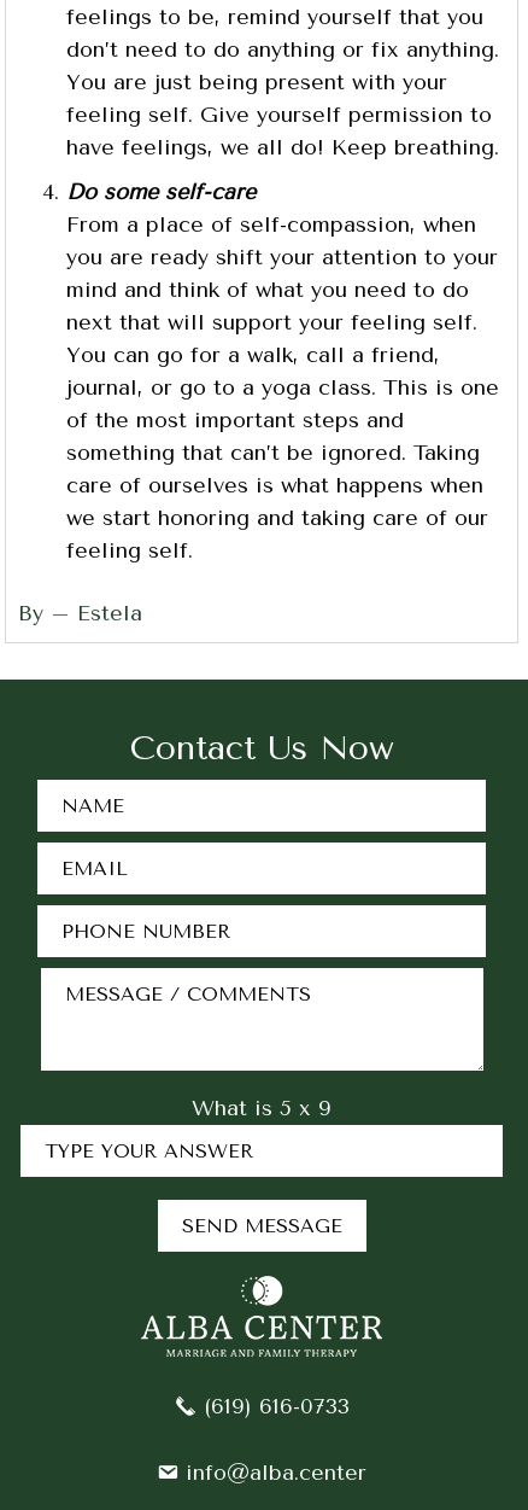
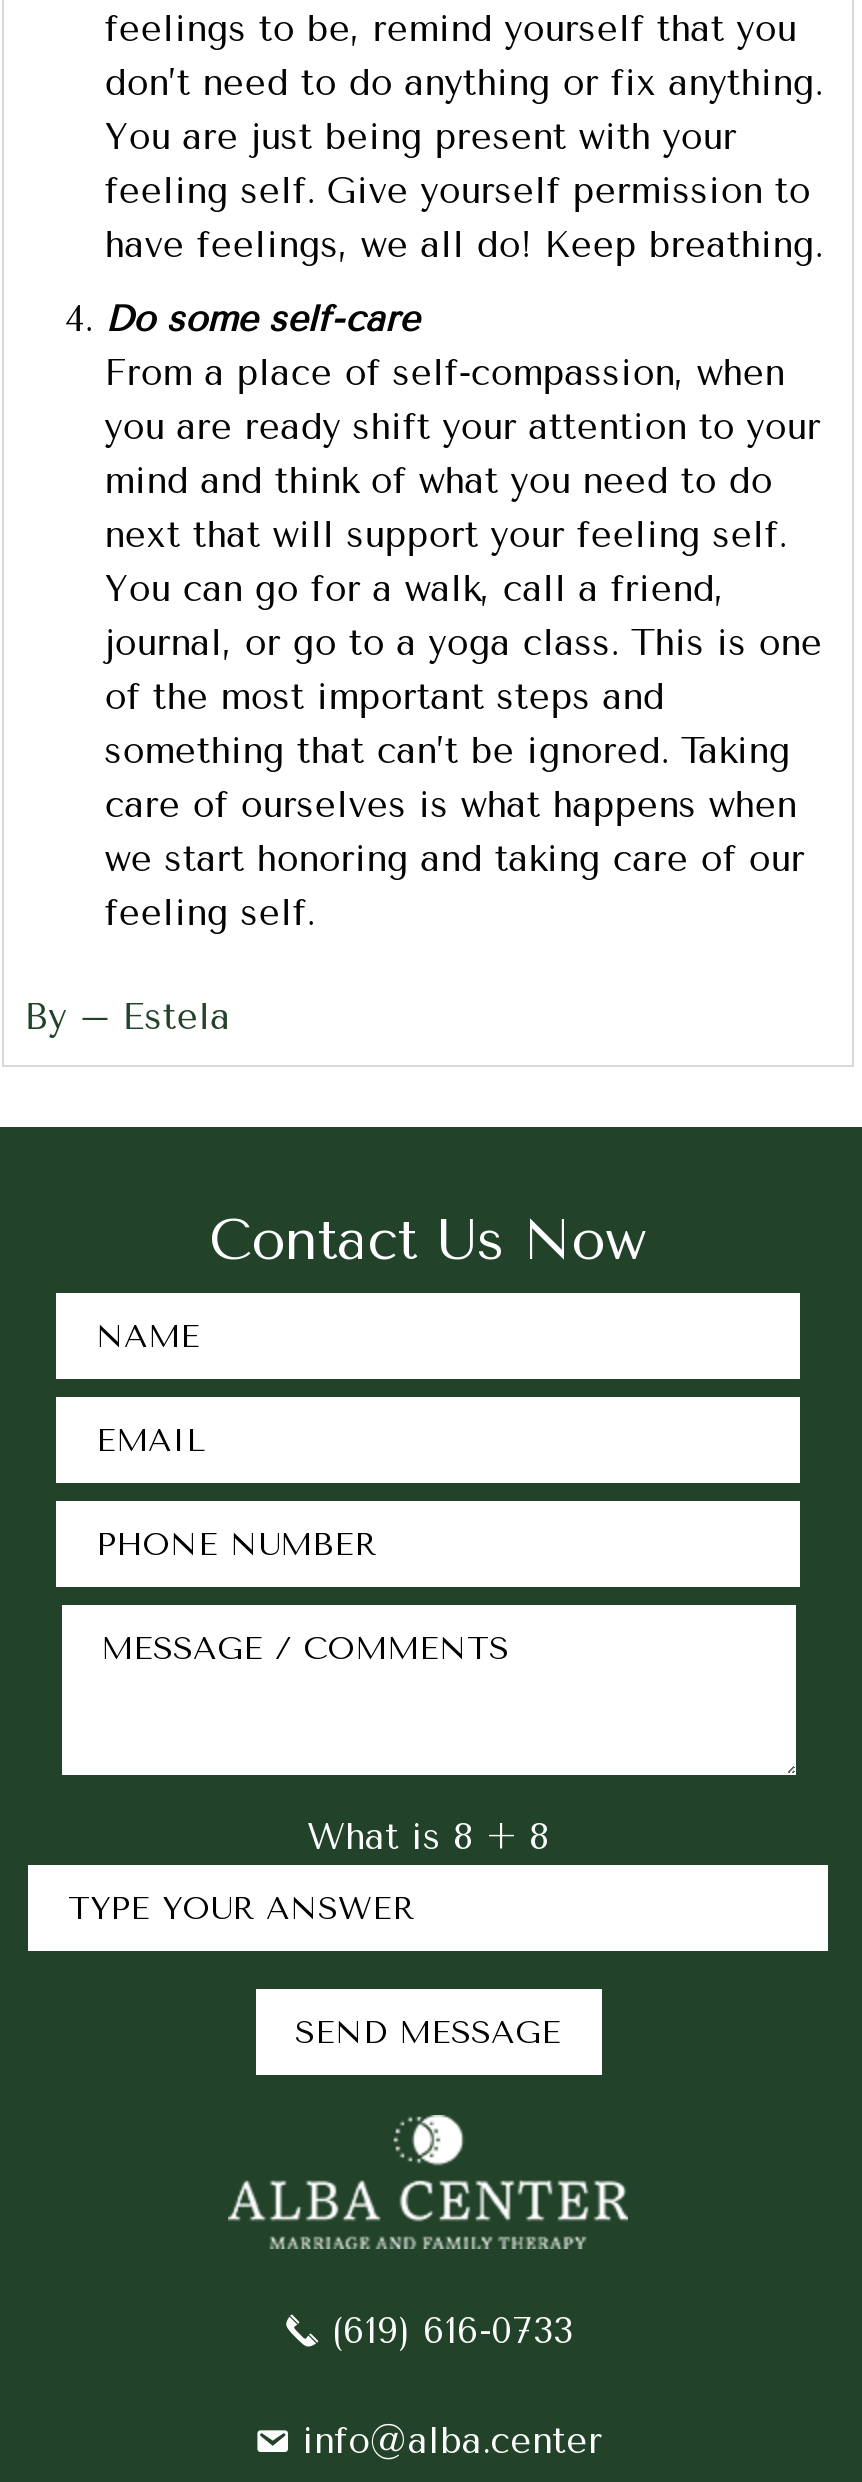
- What is 5 x 9
+ What is 8 + 8
